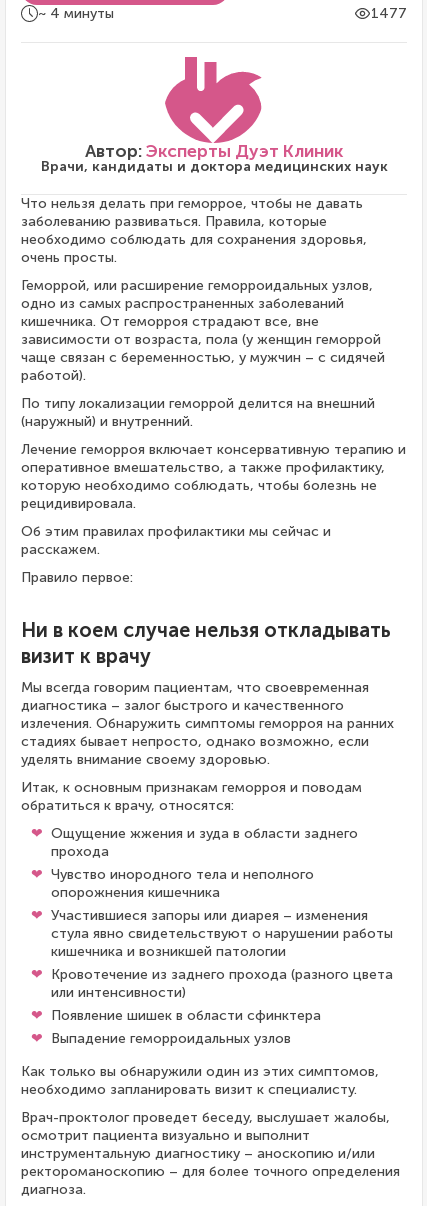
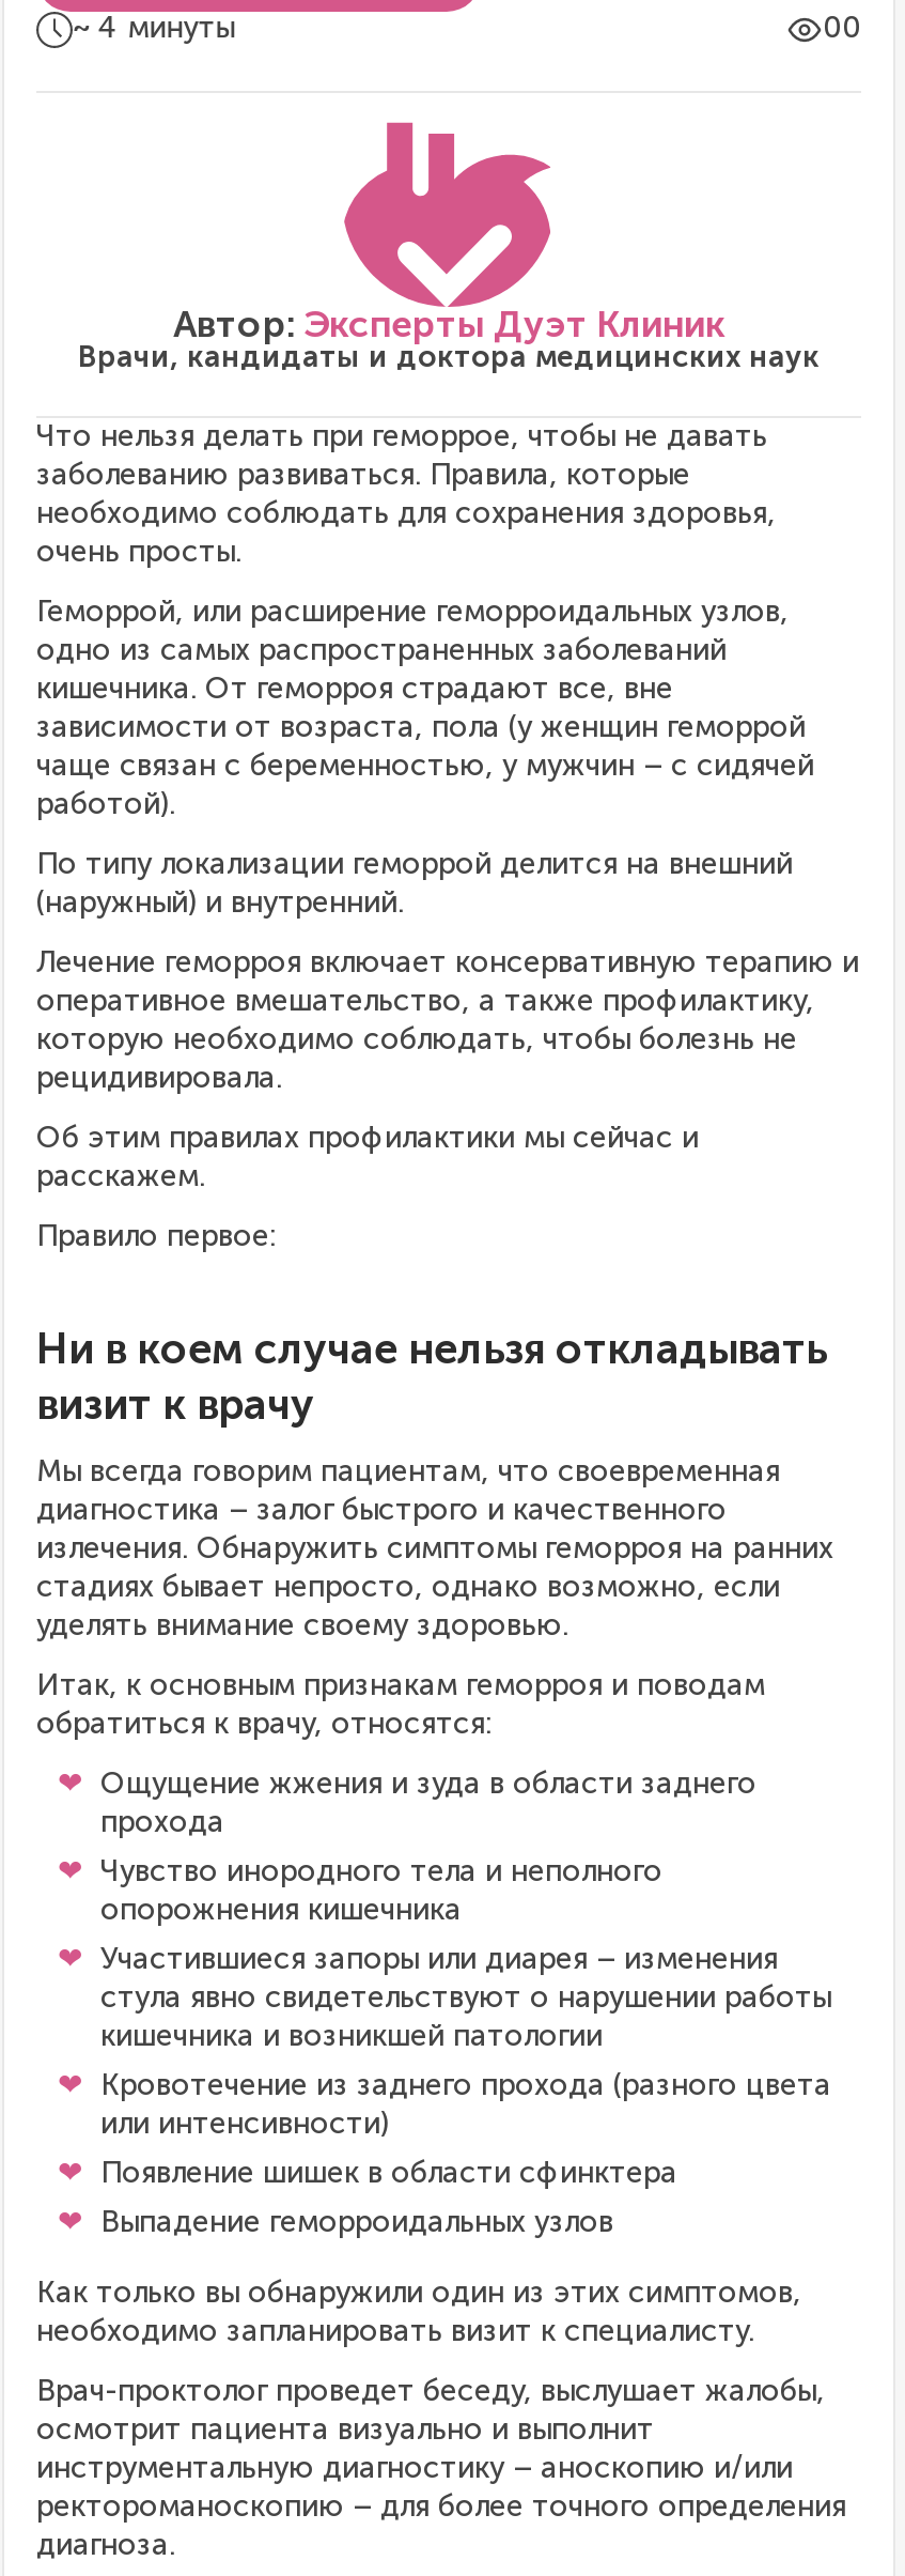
- 1477
+ 00
